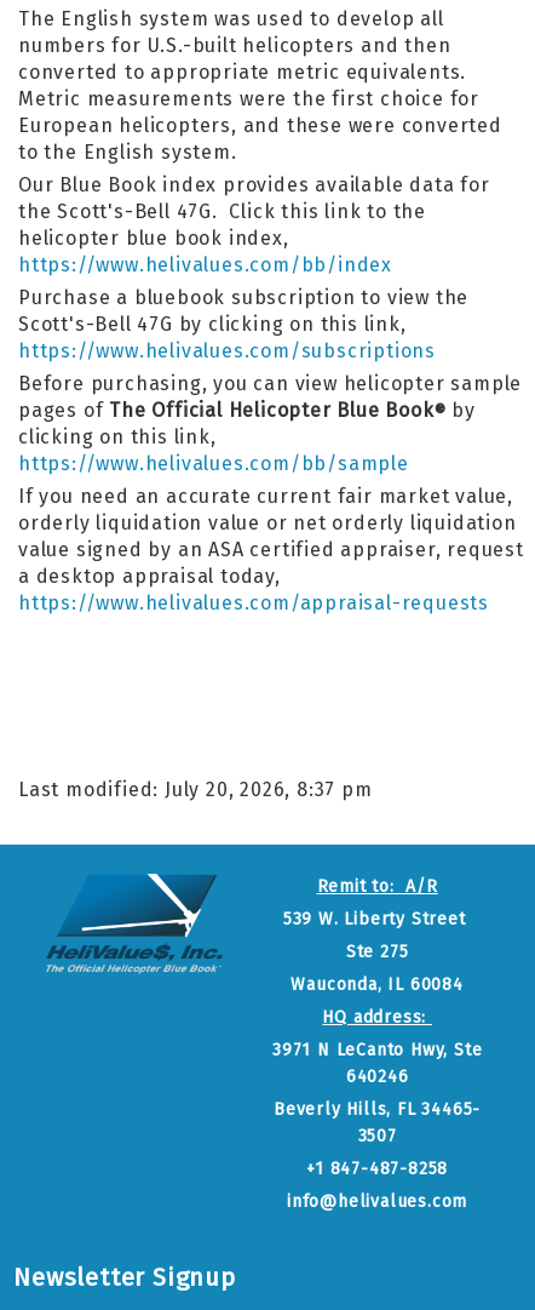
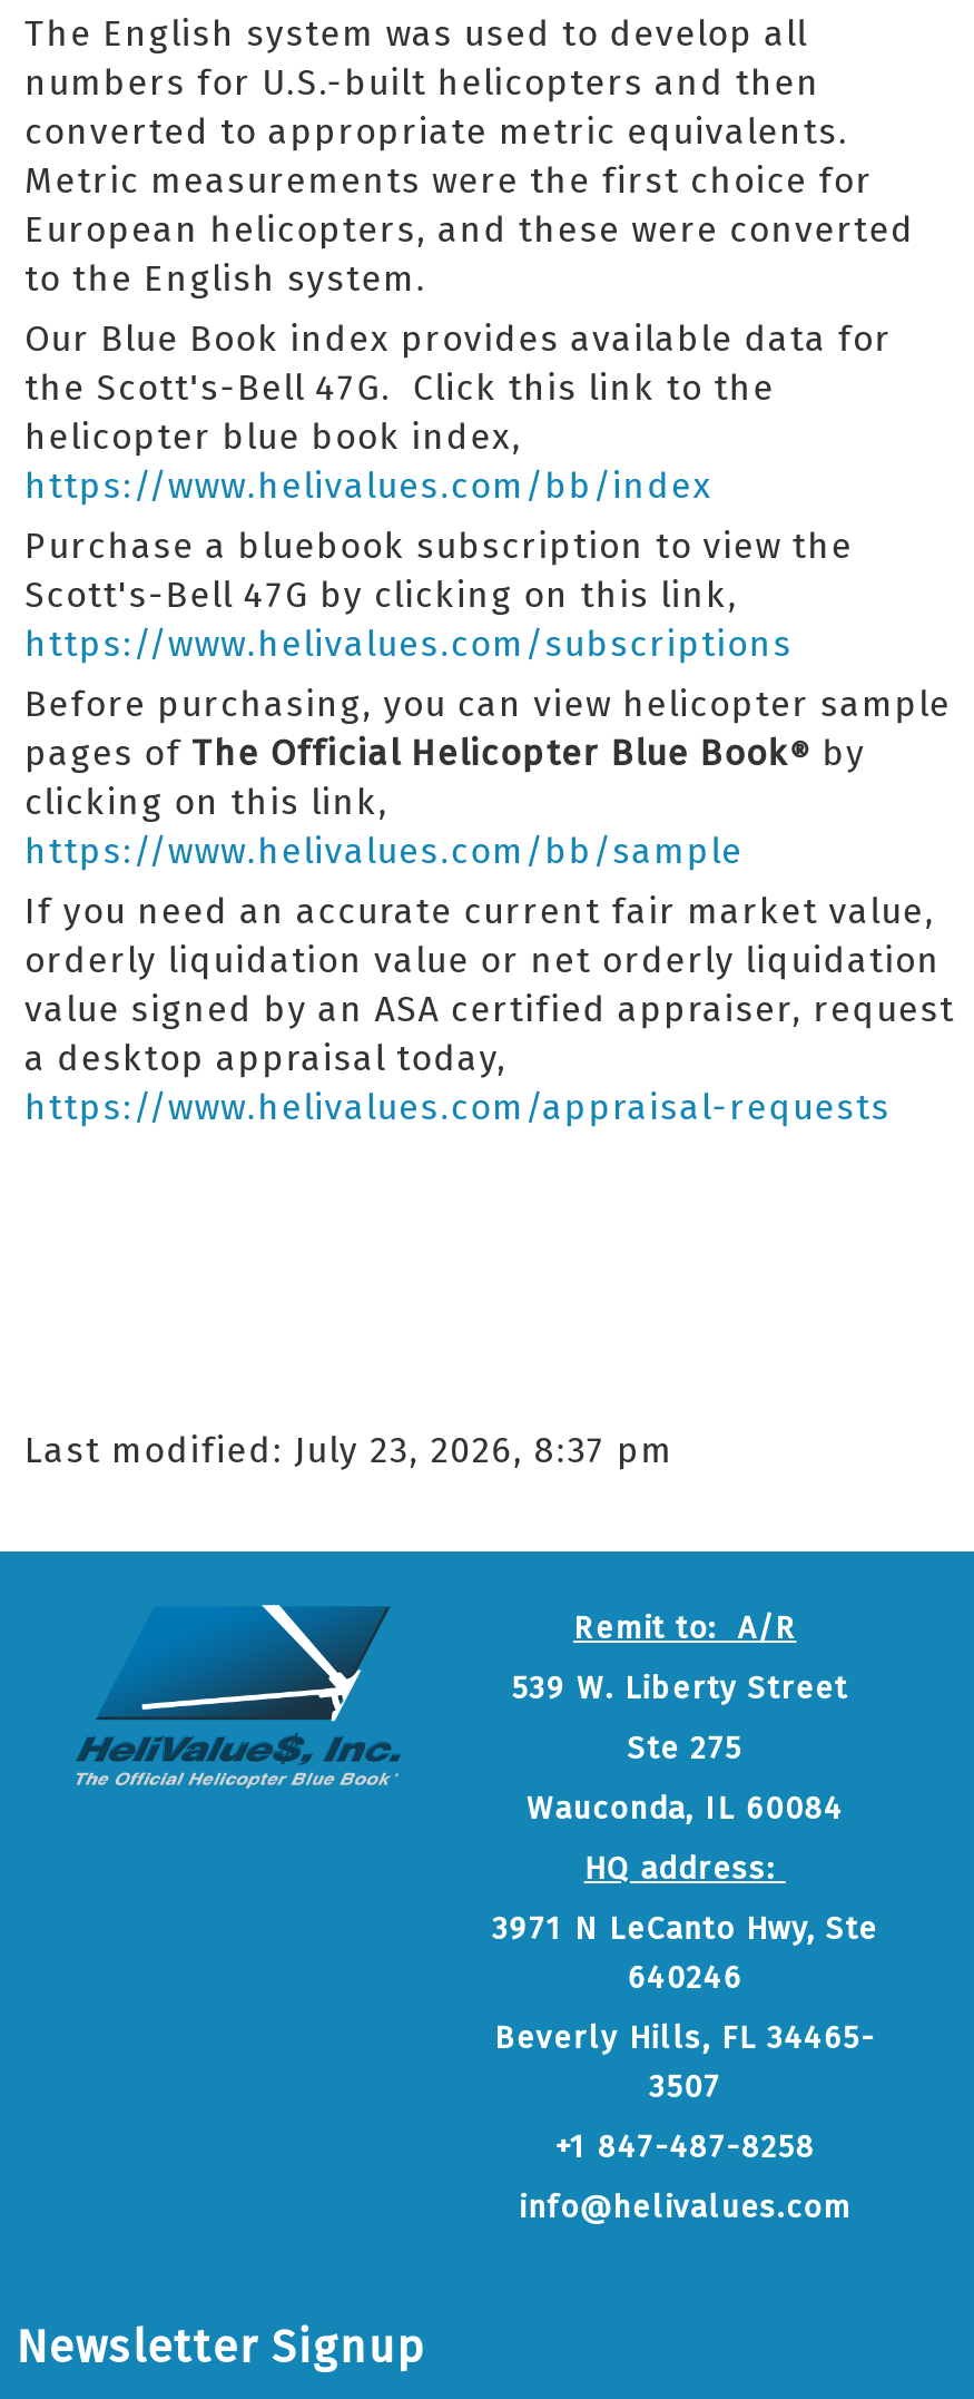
- Last modified: July 20, 2026, 8:37 pm
+ Last modified: July 23, 2026, 8:37 pm
